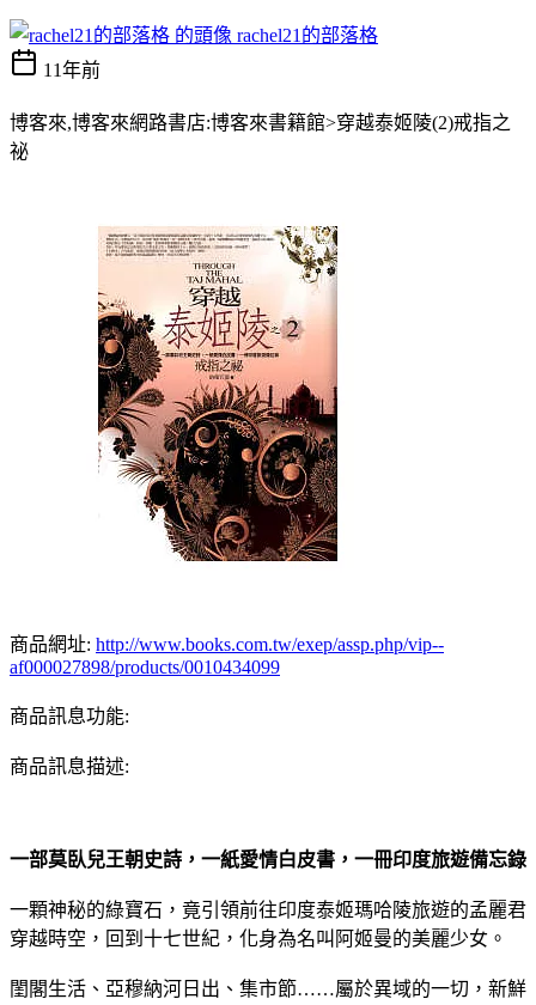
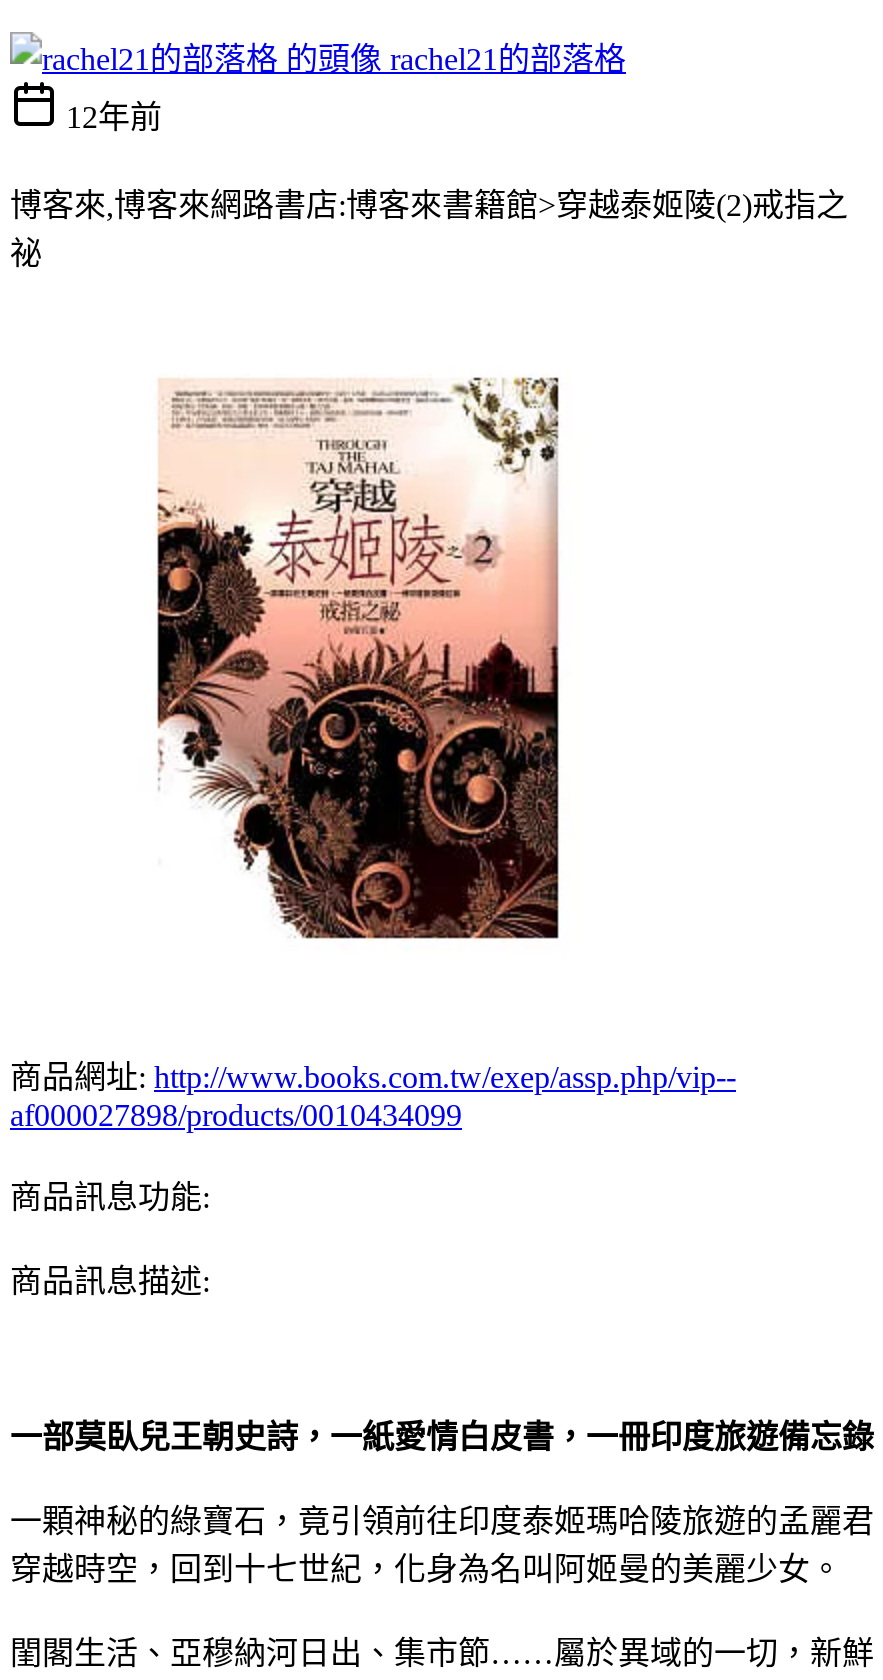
- 11年前
+ 12年前
